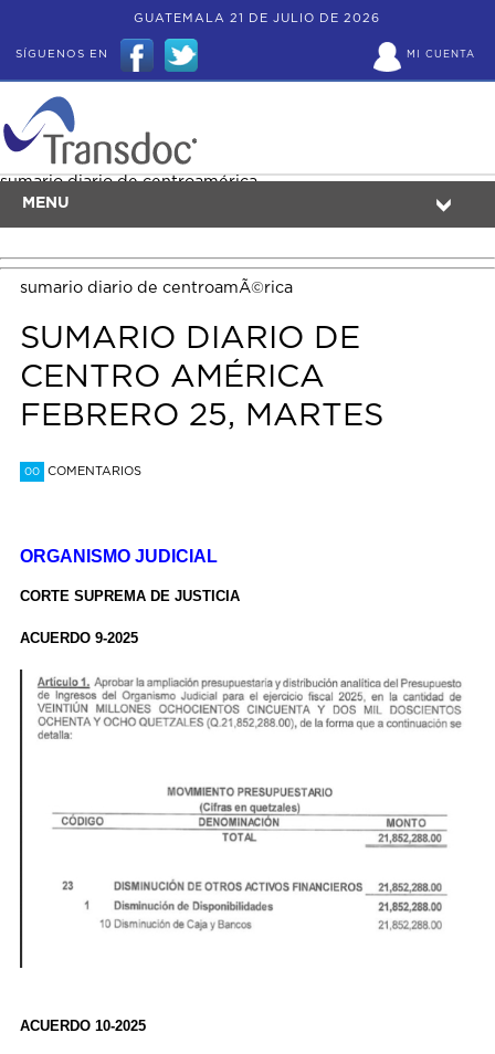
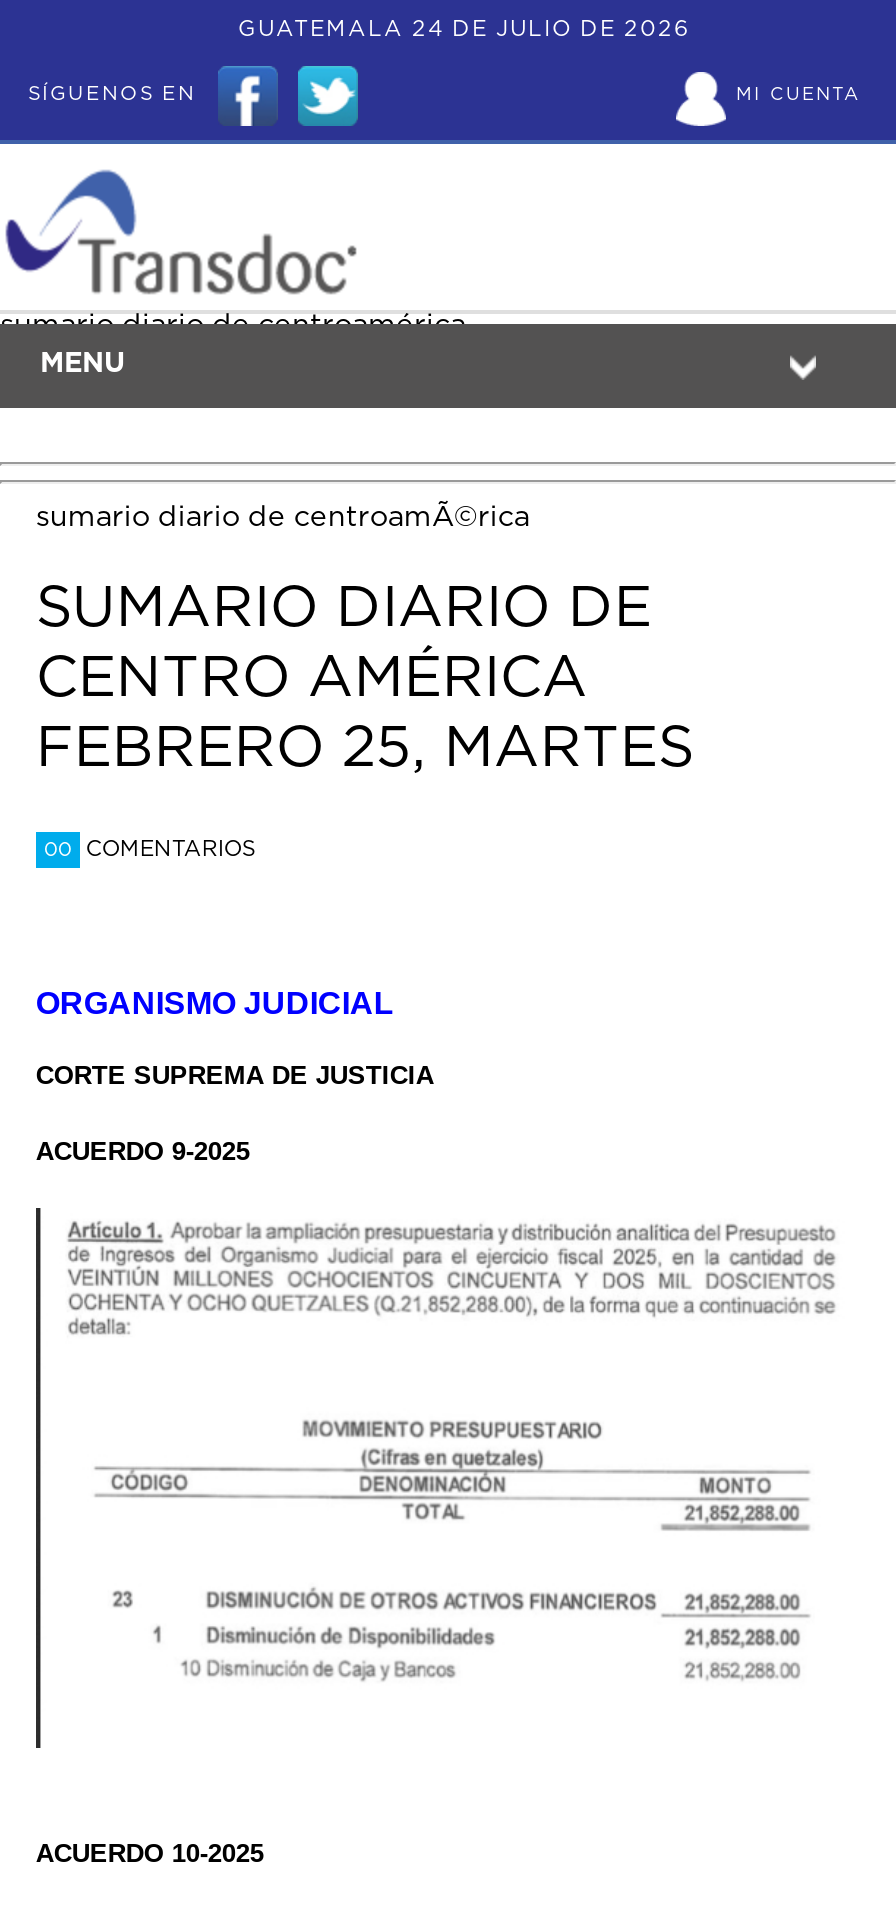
- GUATEMALA 21 DE JULIO DE 2026
+ GUATEMALA 24 DE JULIO DE 2026
